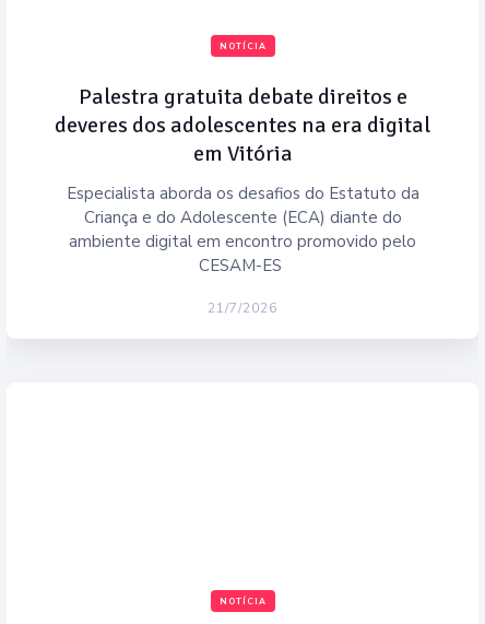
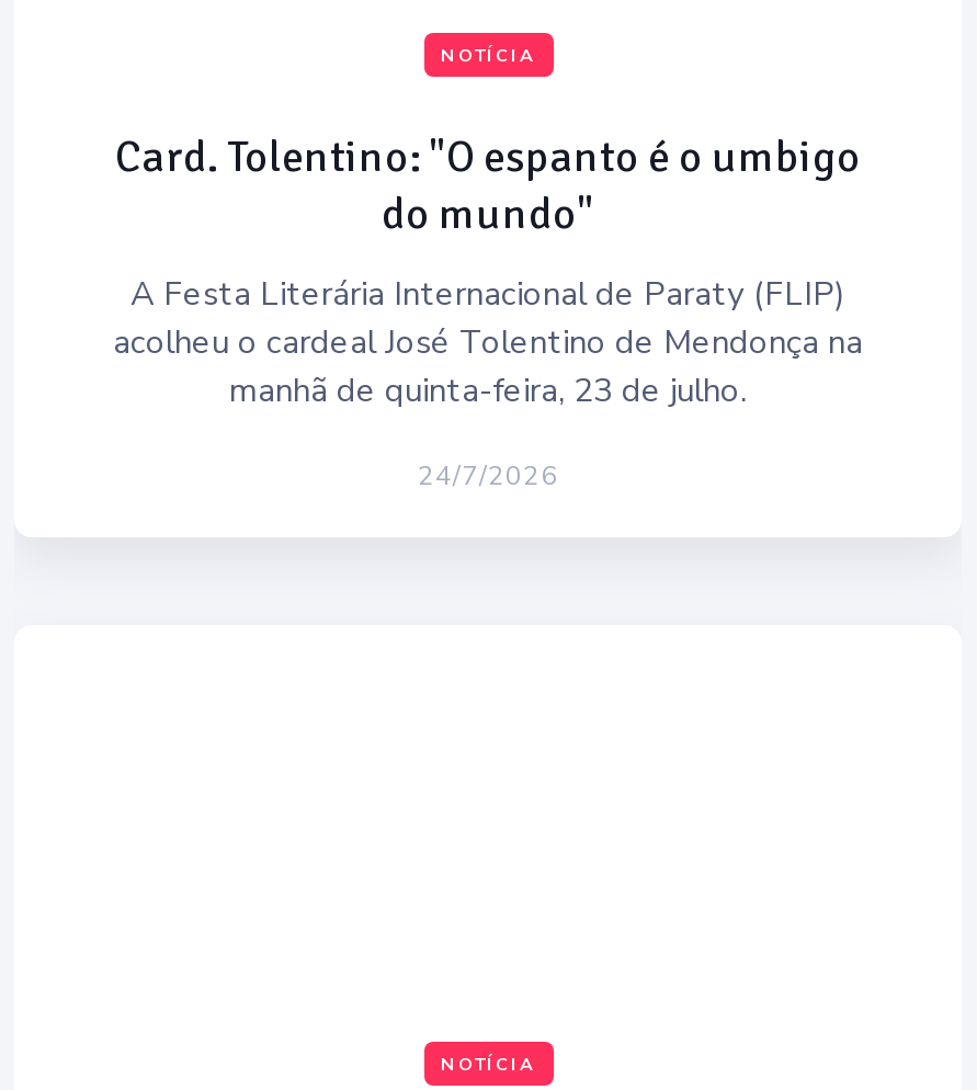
- Palestra gratuita debate direitos e
- deveres dos adolescentes na era digital
- em Vitória
+ Card. Tolentino: "O espanto é o umbigo
+ do mundo"

- Especialista aborda os desafios do Estatuto da
- Criança e do Adolescente (ECA) diante do
- ambiente digital em encontro promovido pelo
- CESAM-ES
+ A Festa Literária Internacional de Paraty (FLIP)
+ acolheu o cardeal José Tolentino de Mendonça na
+ manhã de quinta-feira, 23 de julho.

- 21/7/2026
+ 24/7/2026
